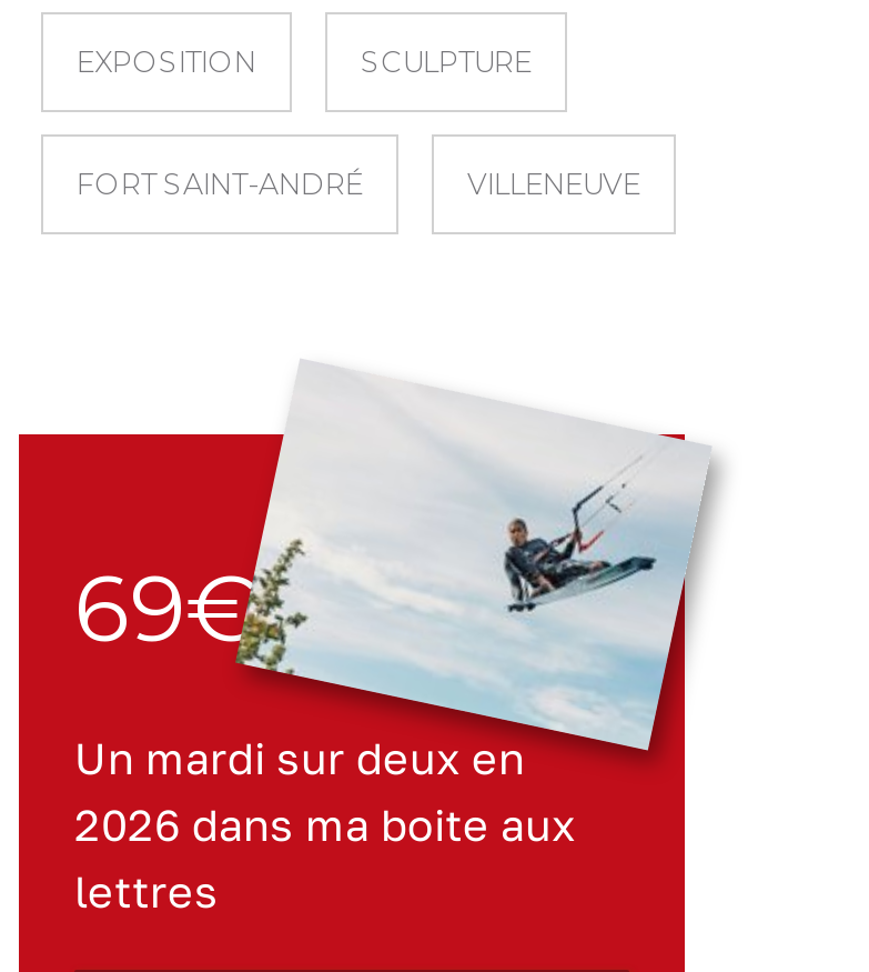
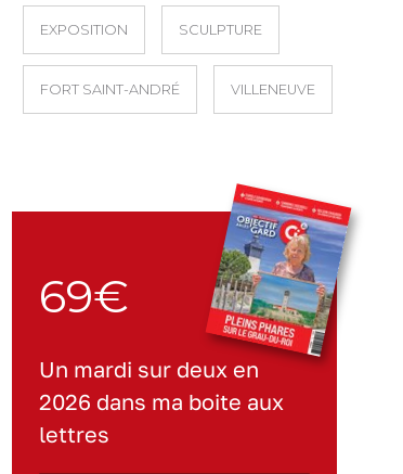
- [image]
+ [image]
